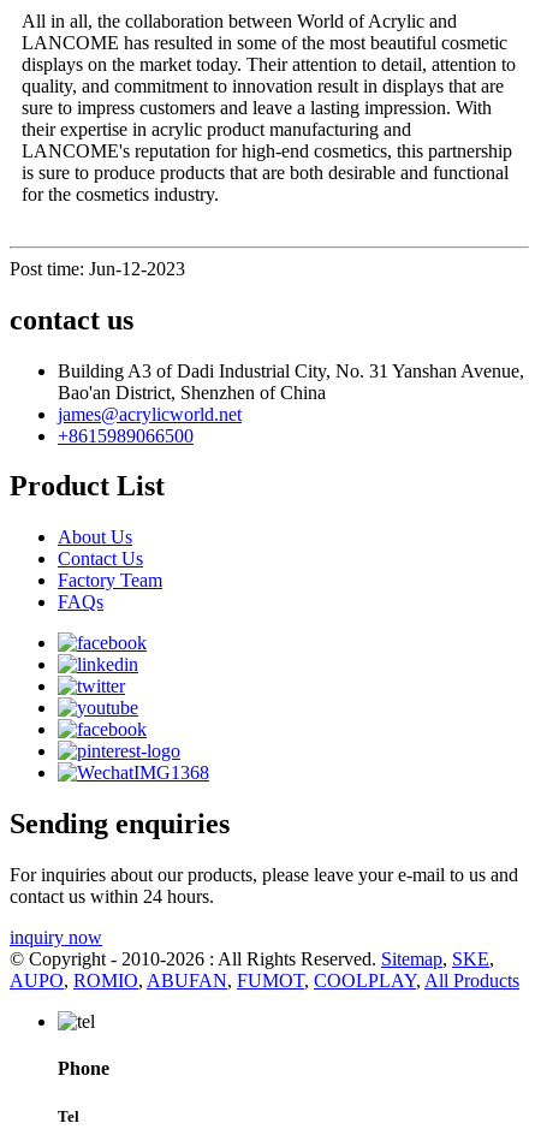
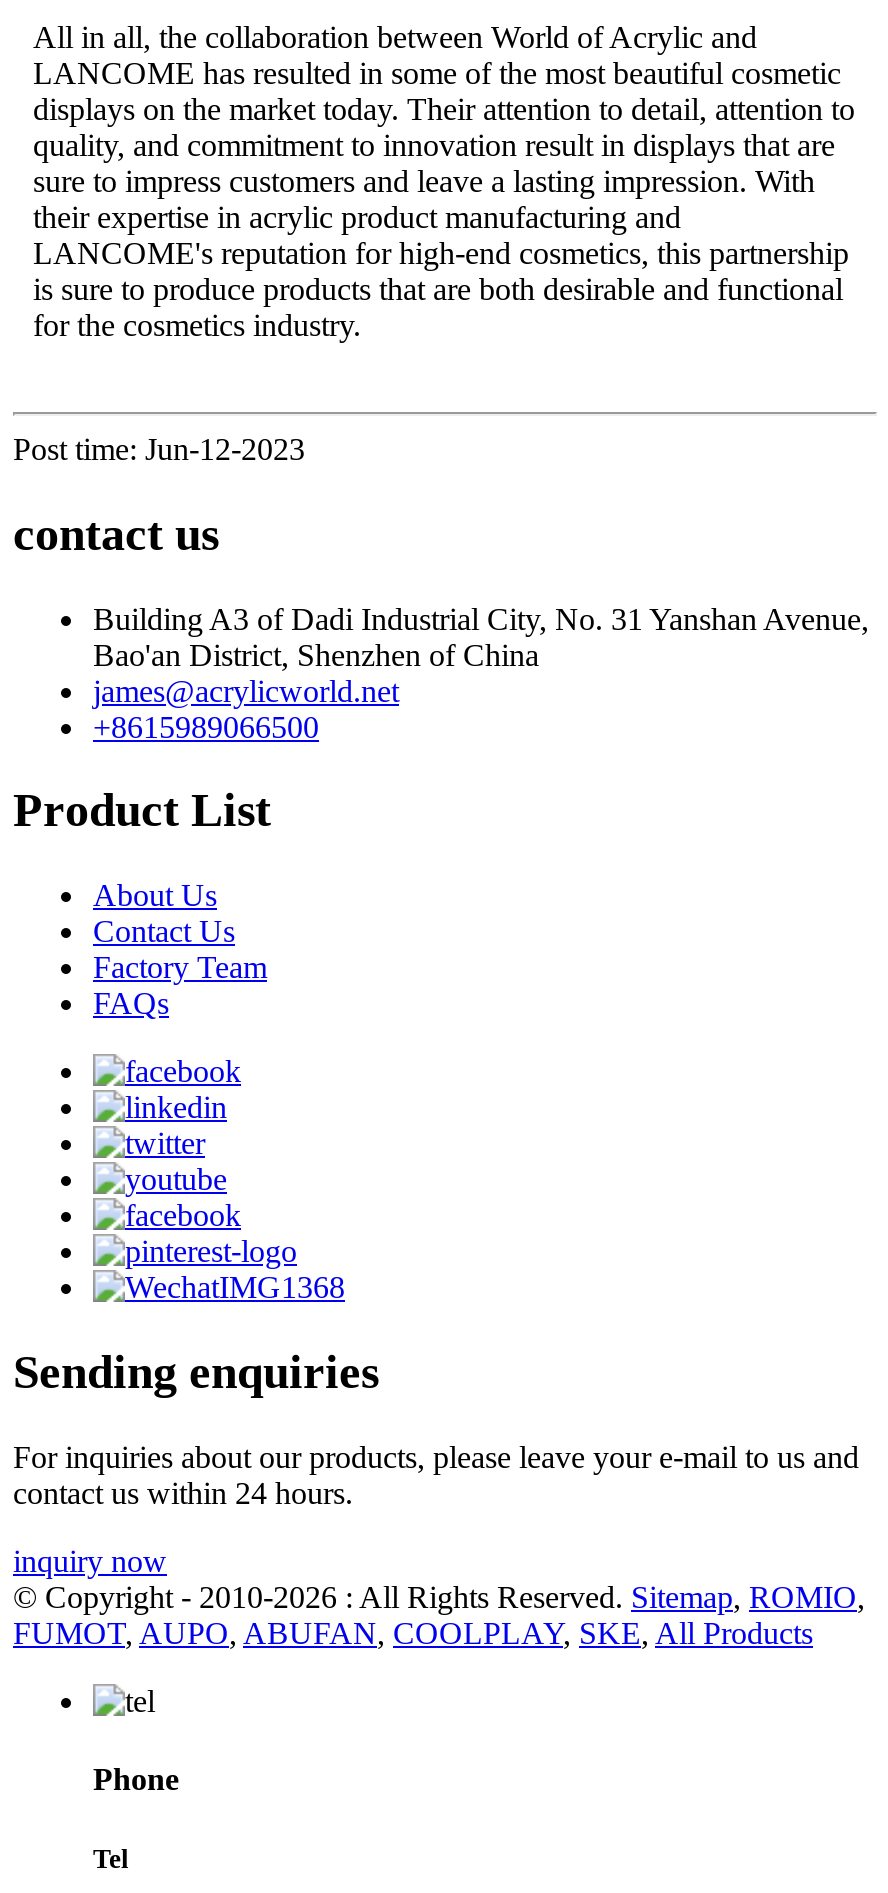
- © Copyright - 2010-2026 : All Rights Reserved. Sitemap, SKE,
+ © Copyright - 2010-2026 : All Rights Reserved. Sitemap, ROMIO,

- AUPO,ROMIO, ABUFAN, FUMOT, COOLPLAY, All Products
+ FUMOT,AUPO, ABUFAN, COOLPLAY, SKE, All Products
